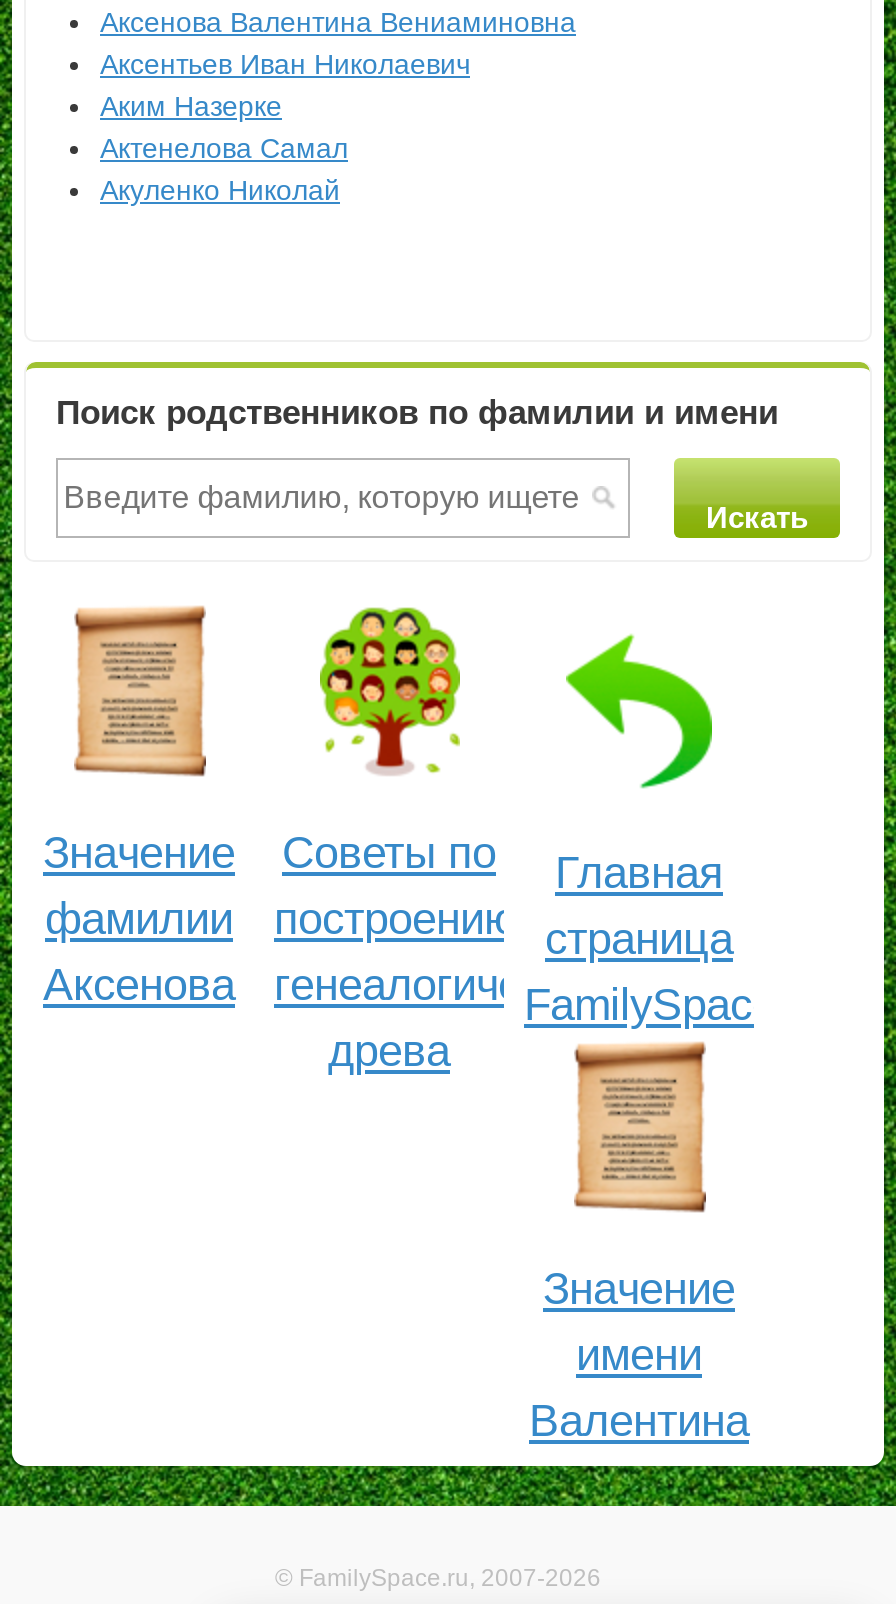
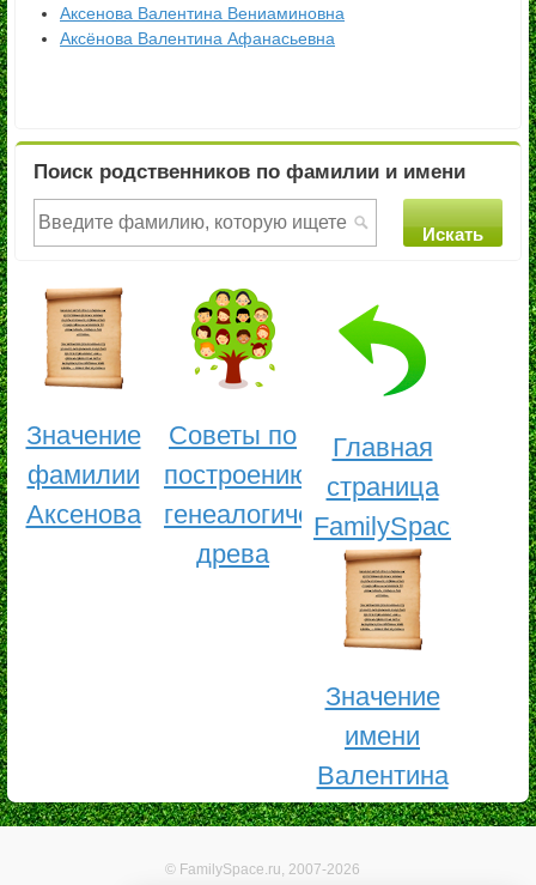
- Аксентьев Иван Николаевич
- Аким Назерке
- Актенелова Самал
- Акуленко Николай
+ Аксёнова Валентина Афанасьевна
